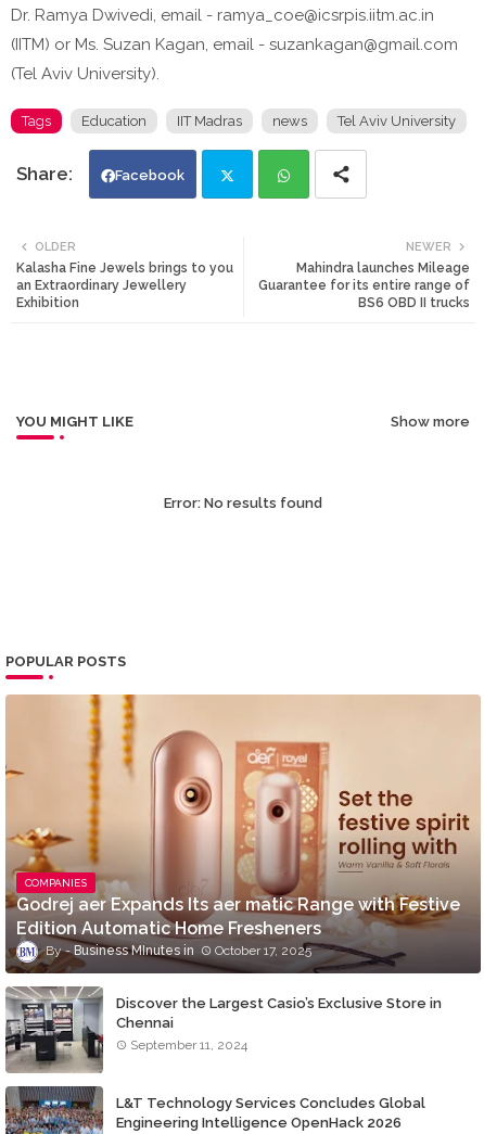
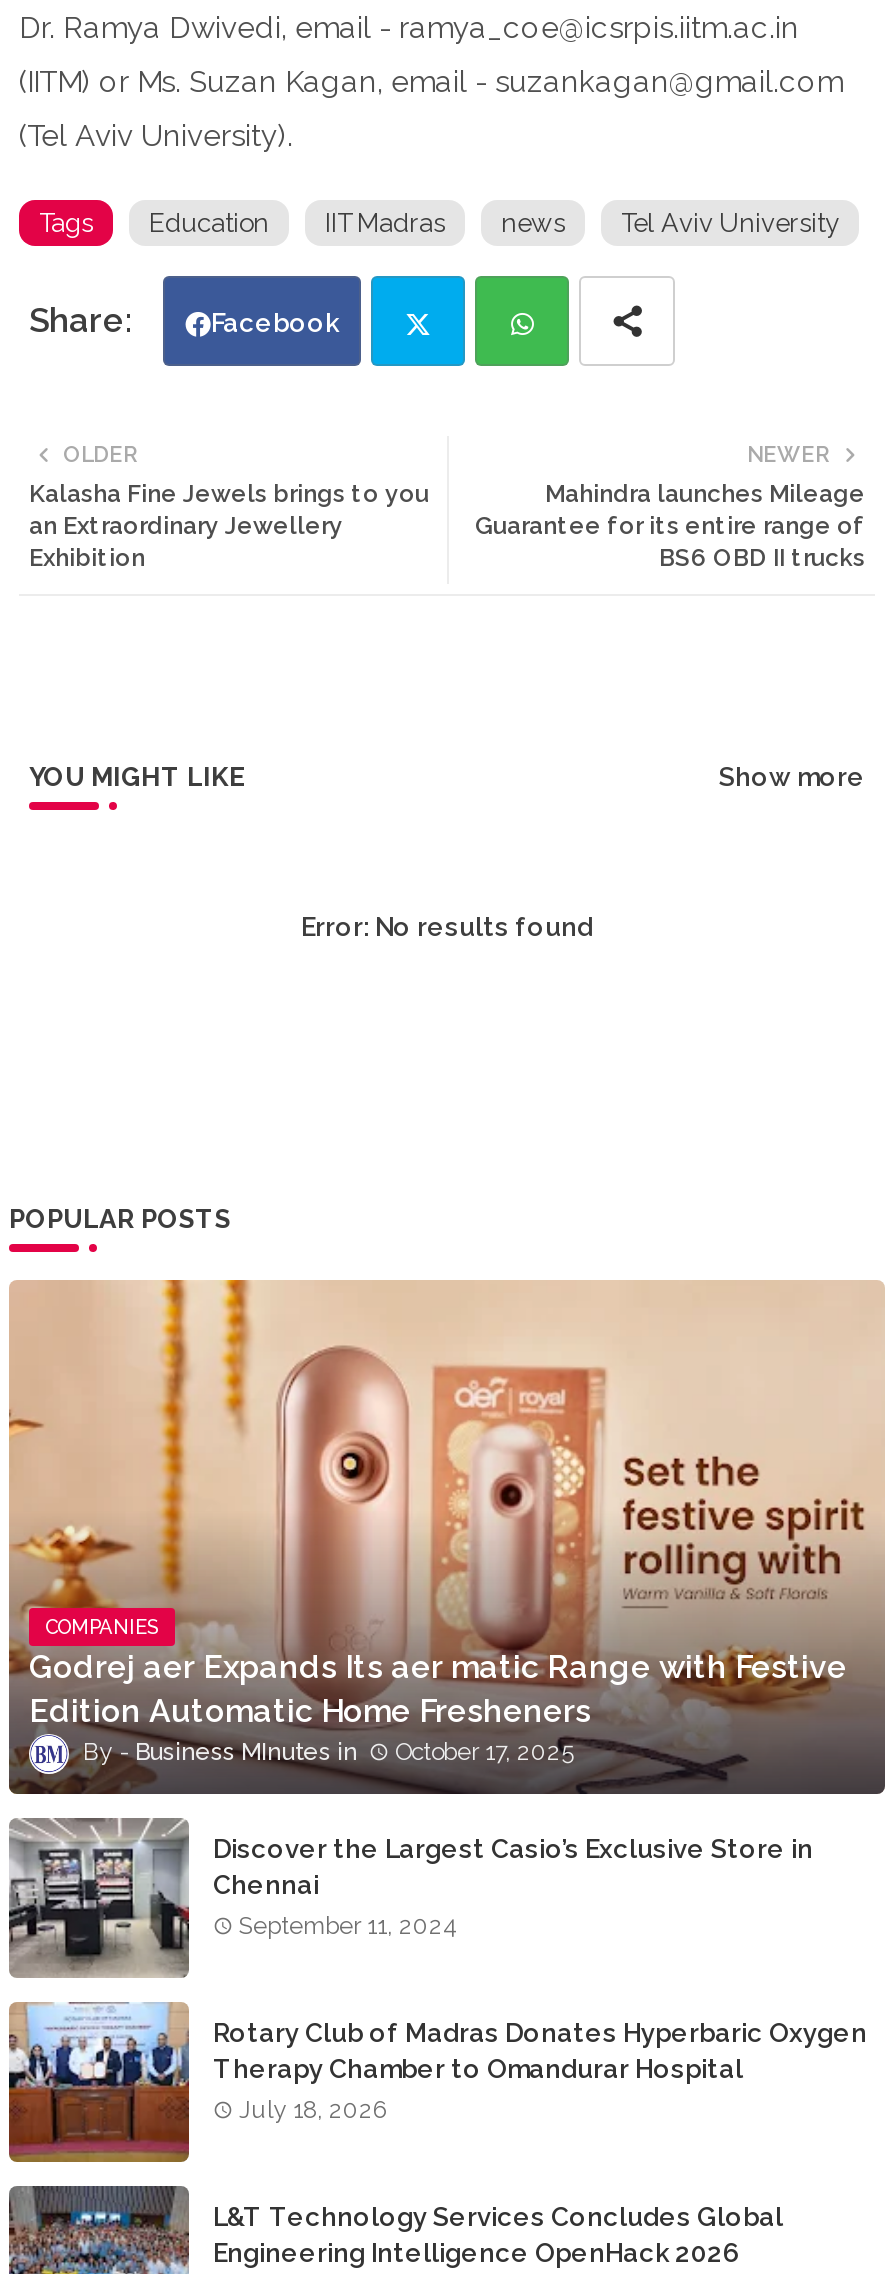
+ [image]
+ Rotary Club of Madras Donates Hyperbaric Oxygen
+ Therapy Chamber to Omandurar Hospital
+ July 18, 2026
